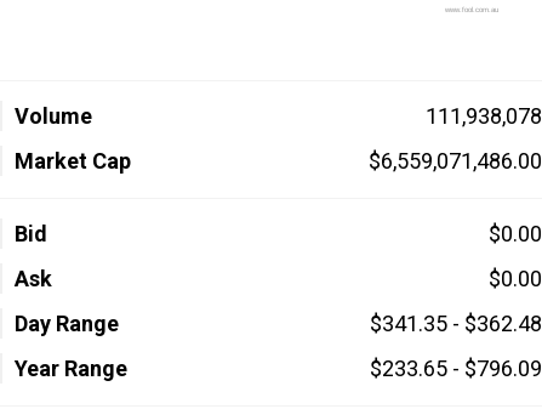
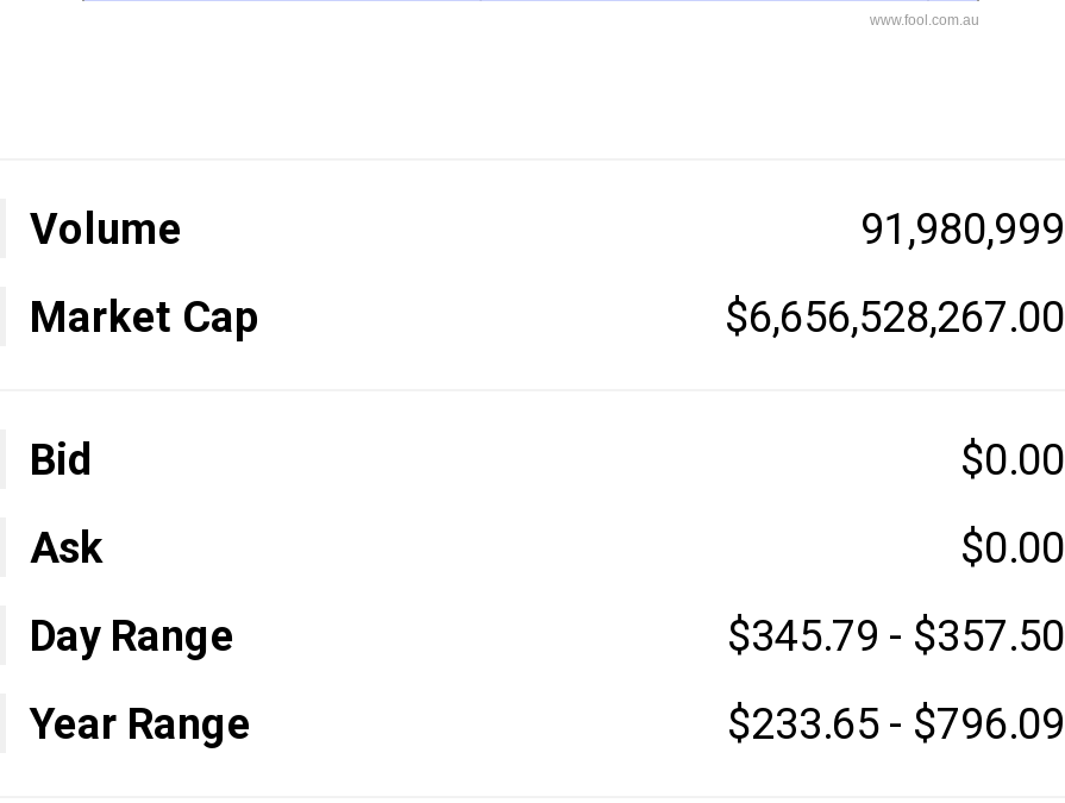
- 111,938,078
+ 91,980,999

- $6,559,071,486.00
+ $6,656,528,267.00

- $341.35 - $362.48
+ $345.79 - $357.50
